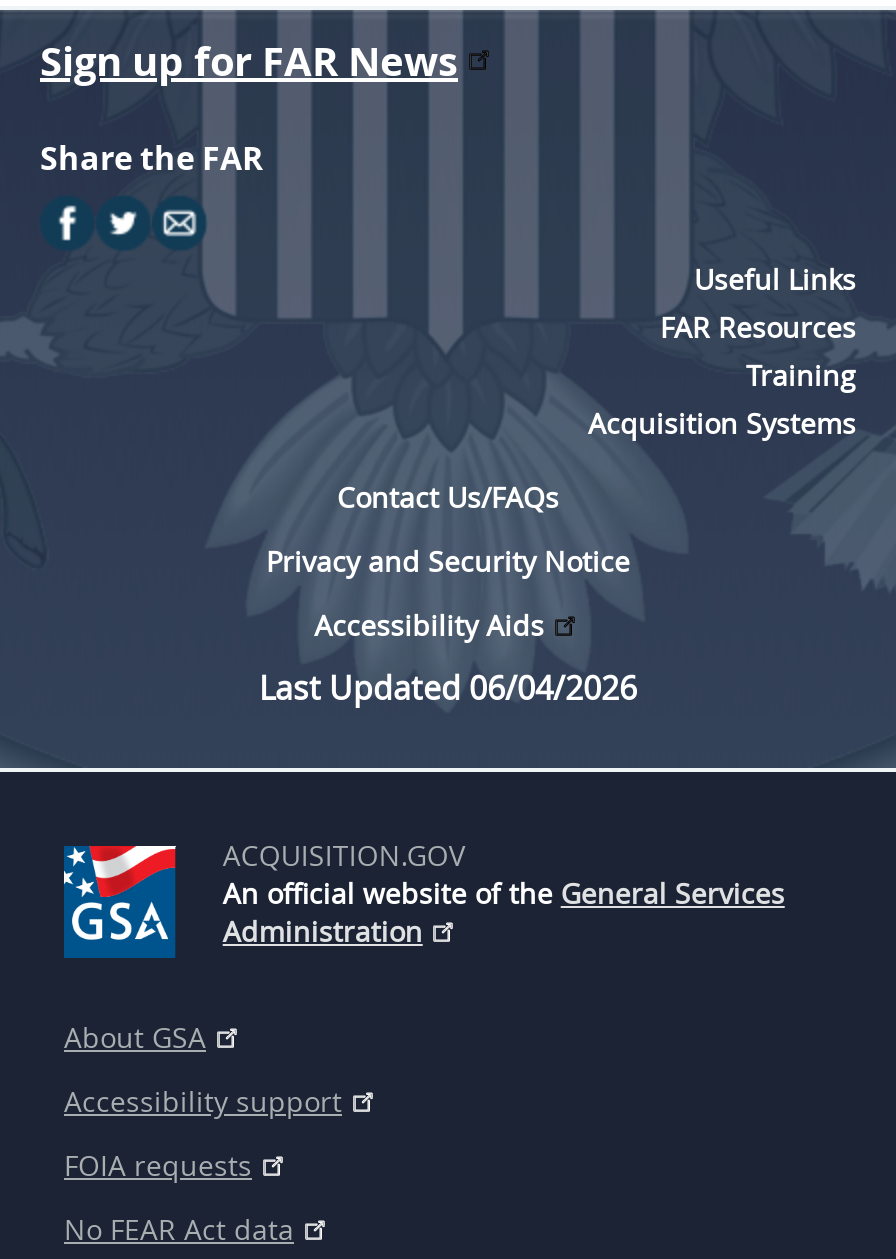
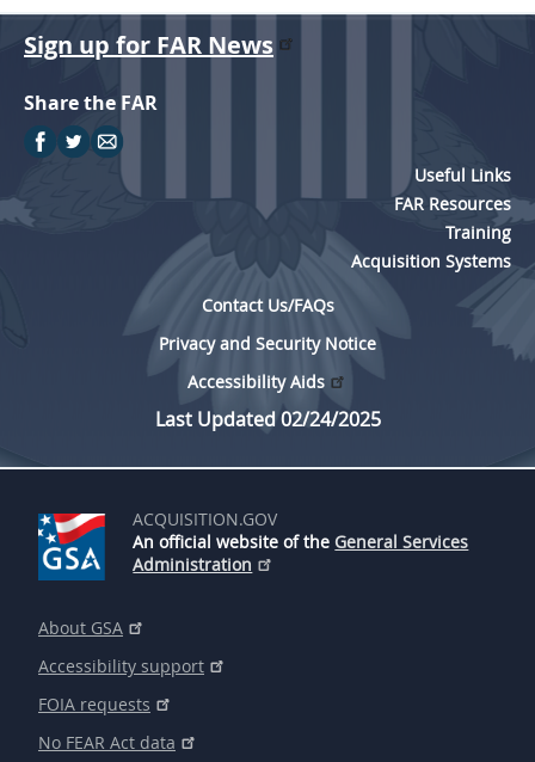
- Last Updated 06/04/2026
+ Last Updated 02/24/2025
